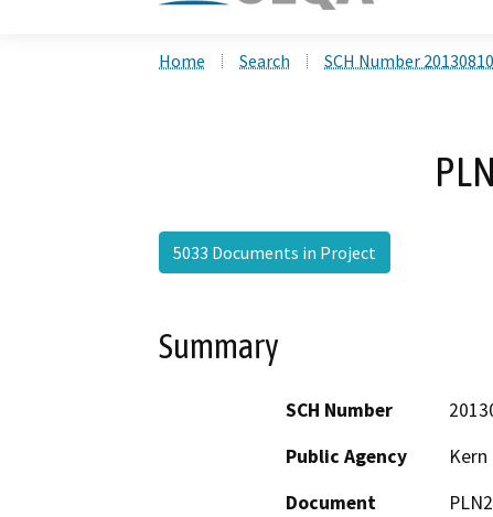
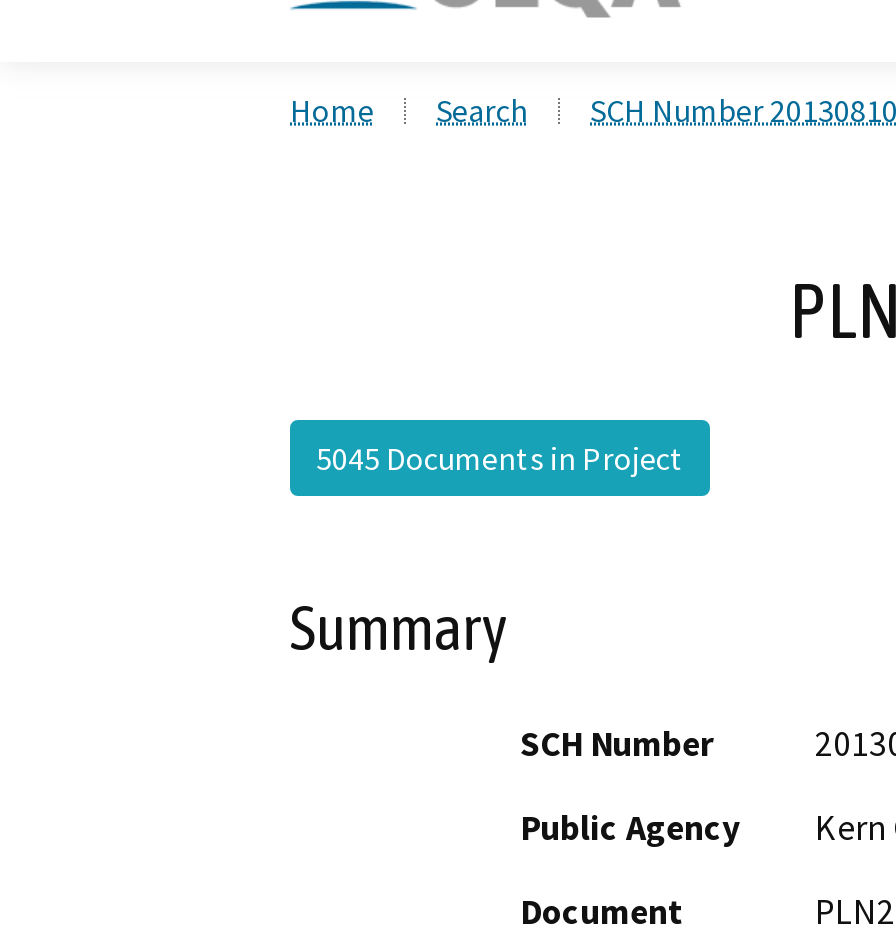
- 5033 Documents in Project
+ 5045 Documents in Project
